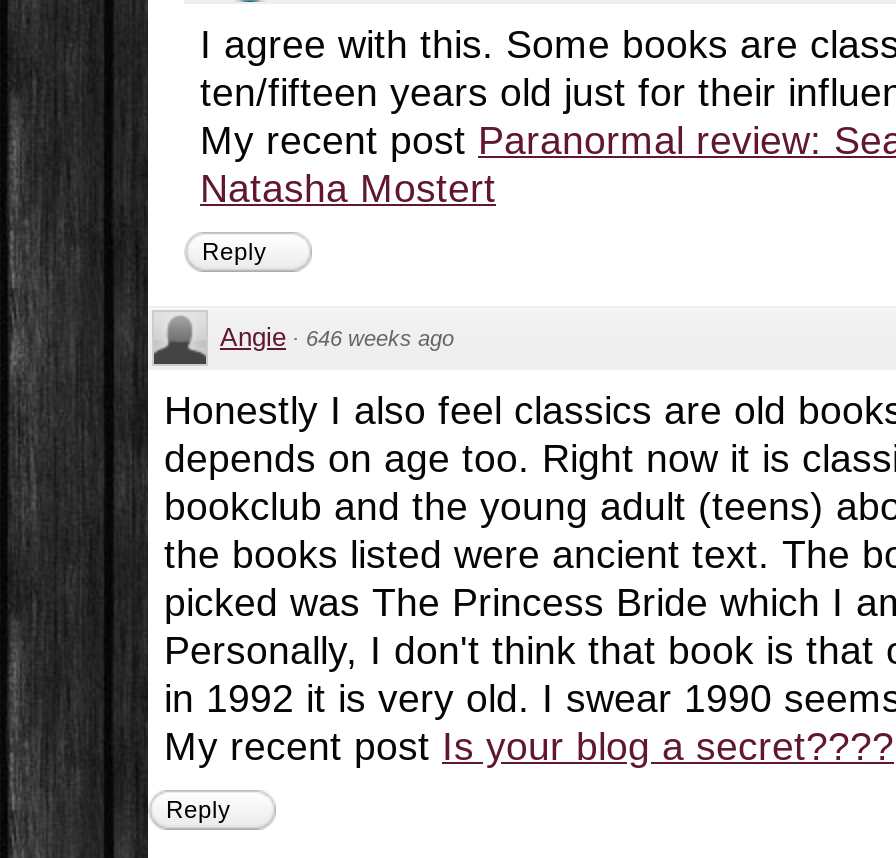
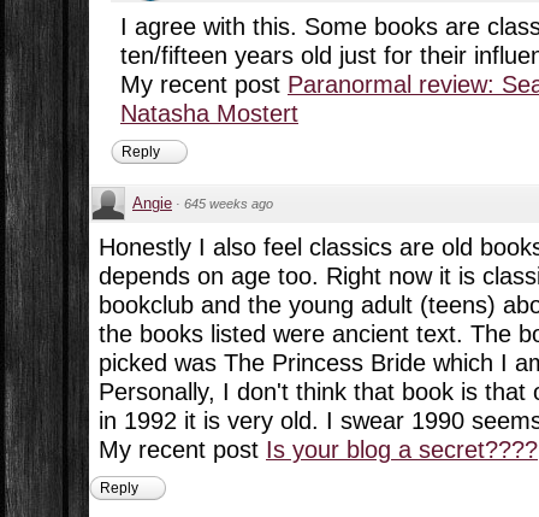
- Angie · 646 weeks ago
+ Angie · 645 weeks ago
